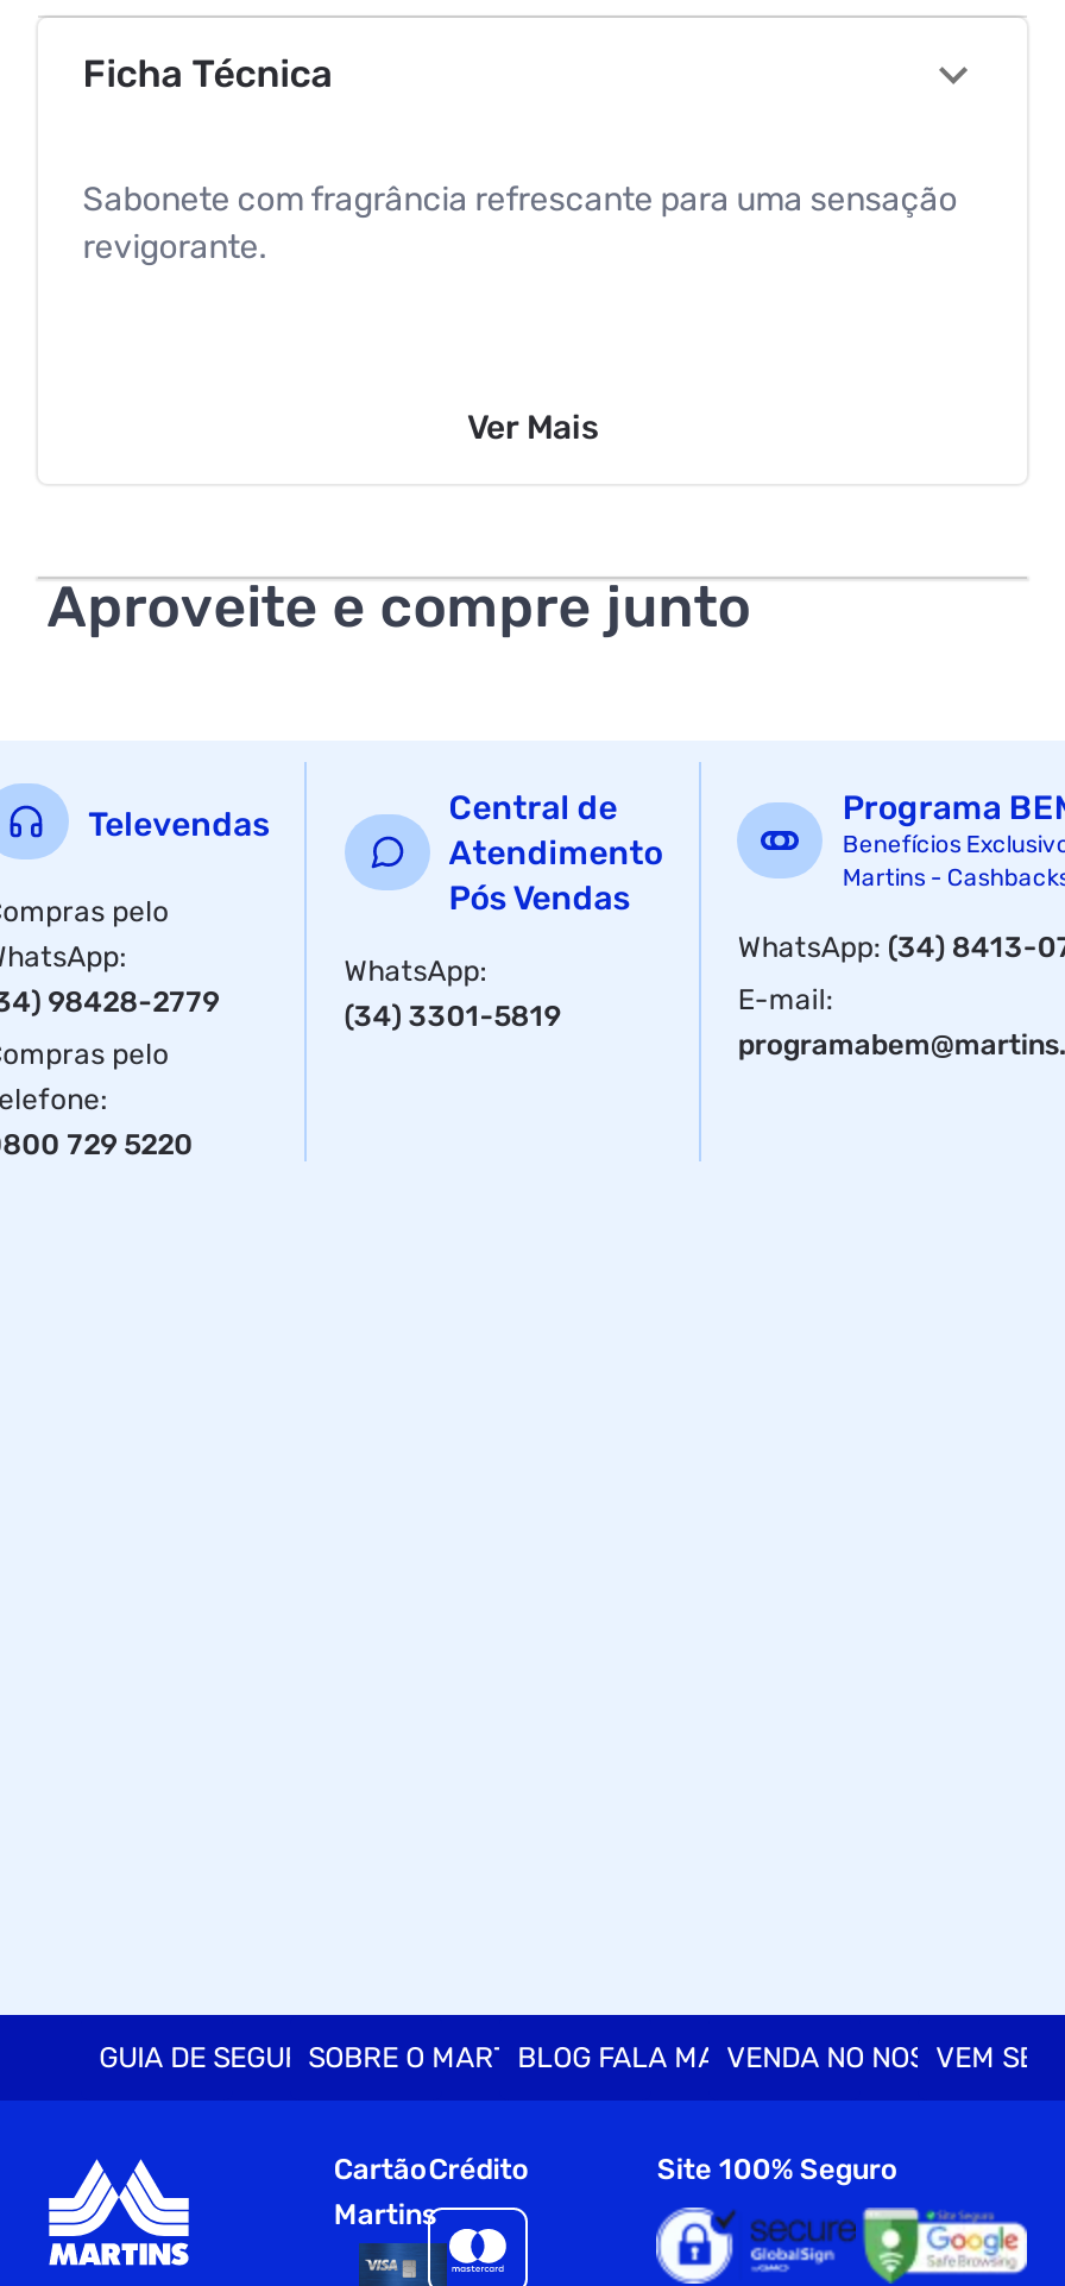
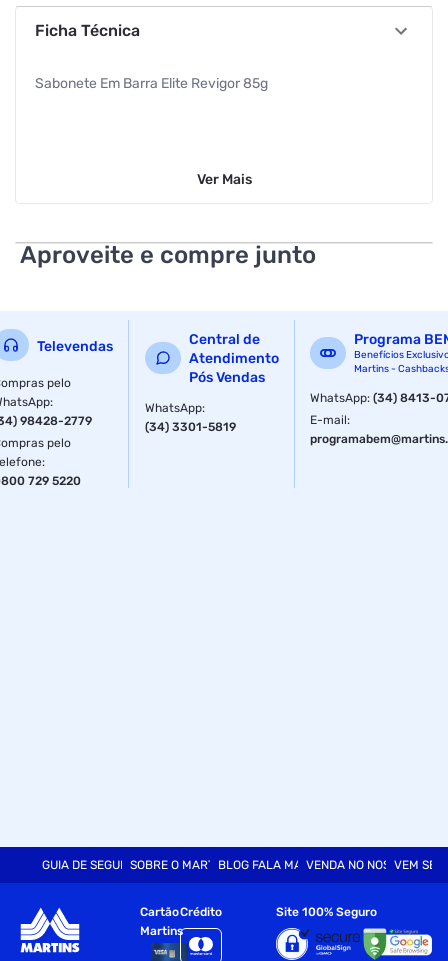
- Sabonete com fragrância refrescante para uma sensação
- revigorante.
+ Sabonete Em Barra Elite Revigor 85g
